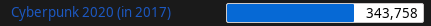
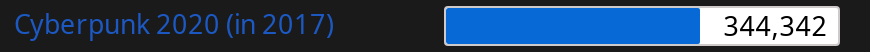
- 343,758
+ 344,342
